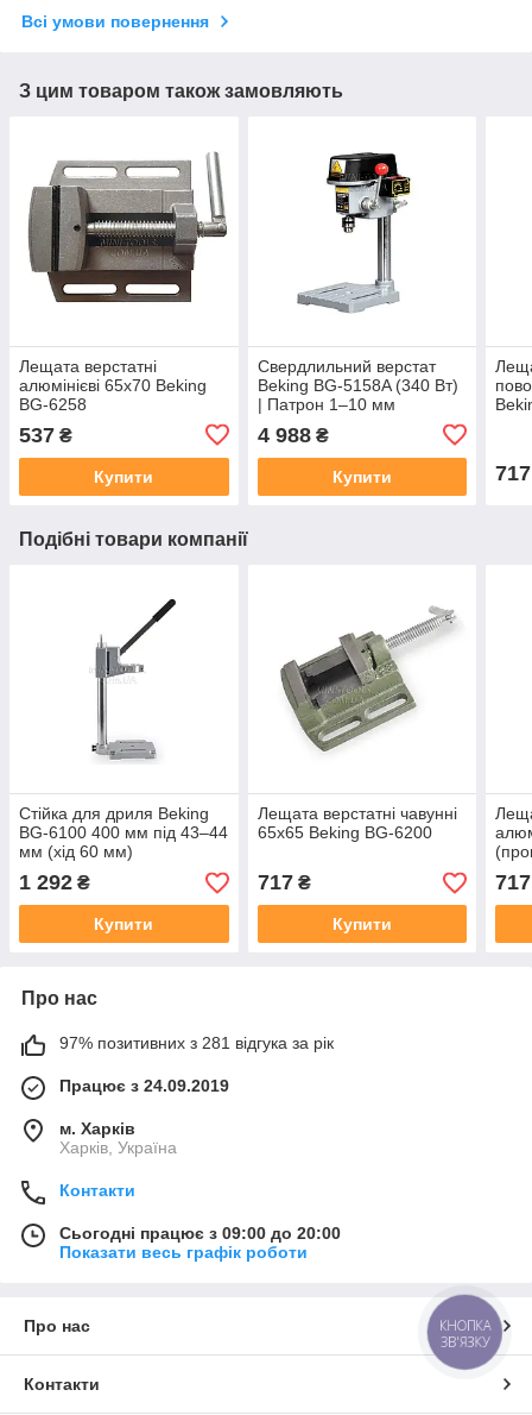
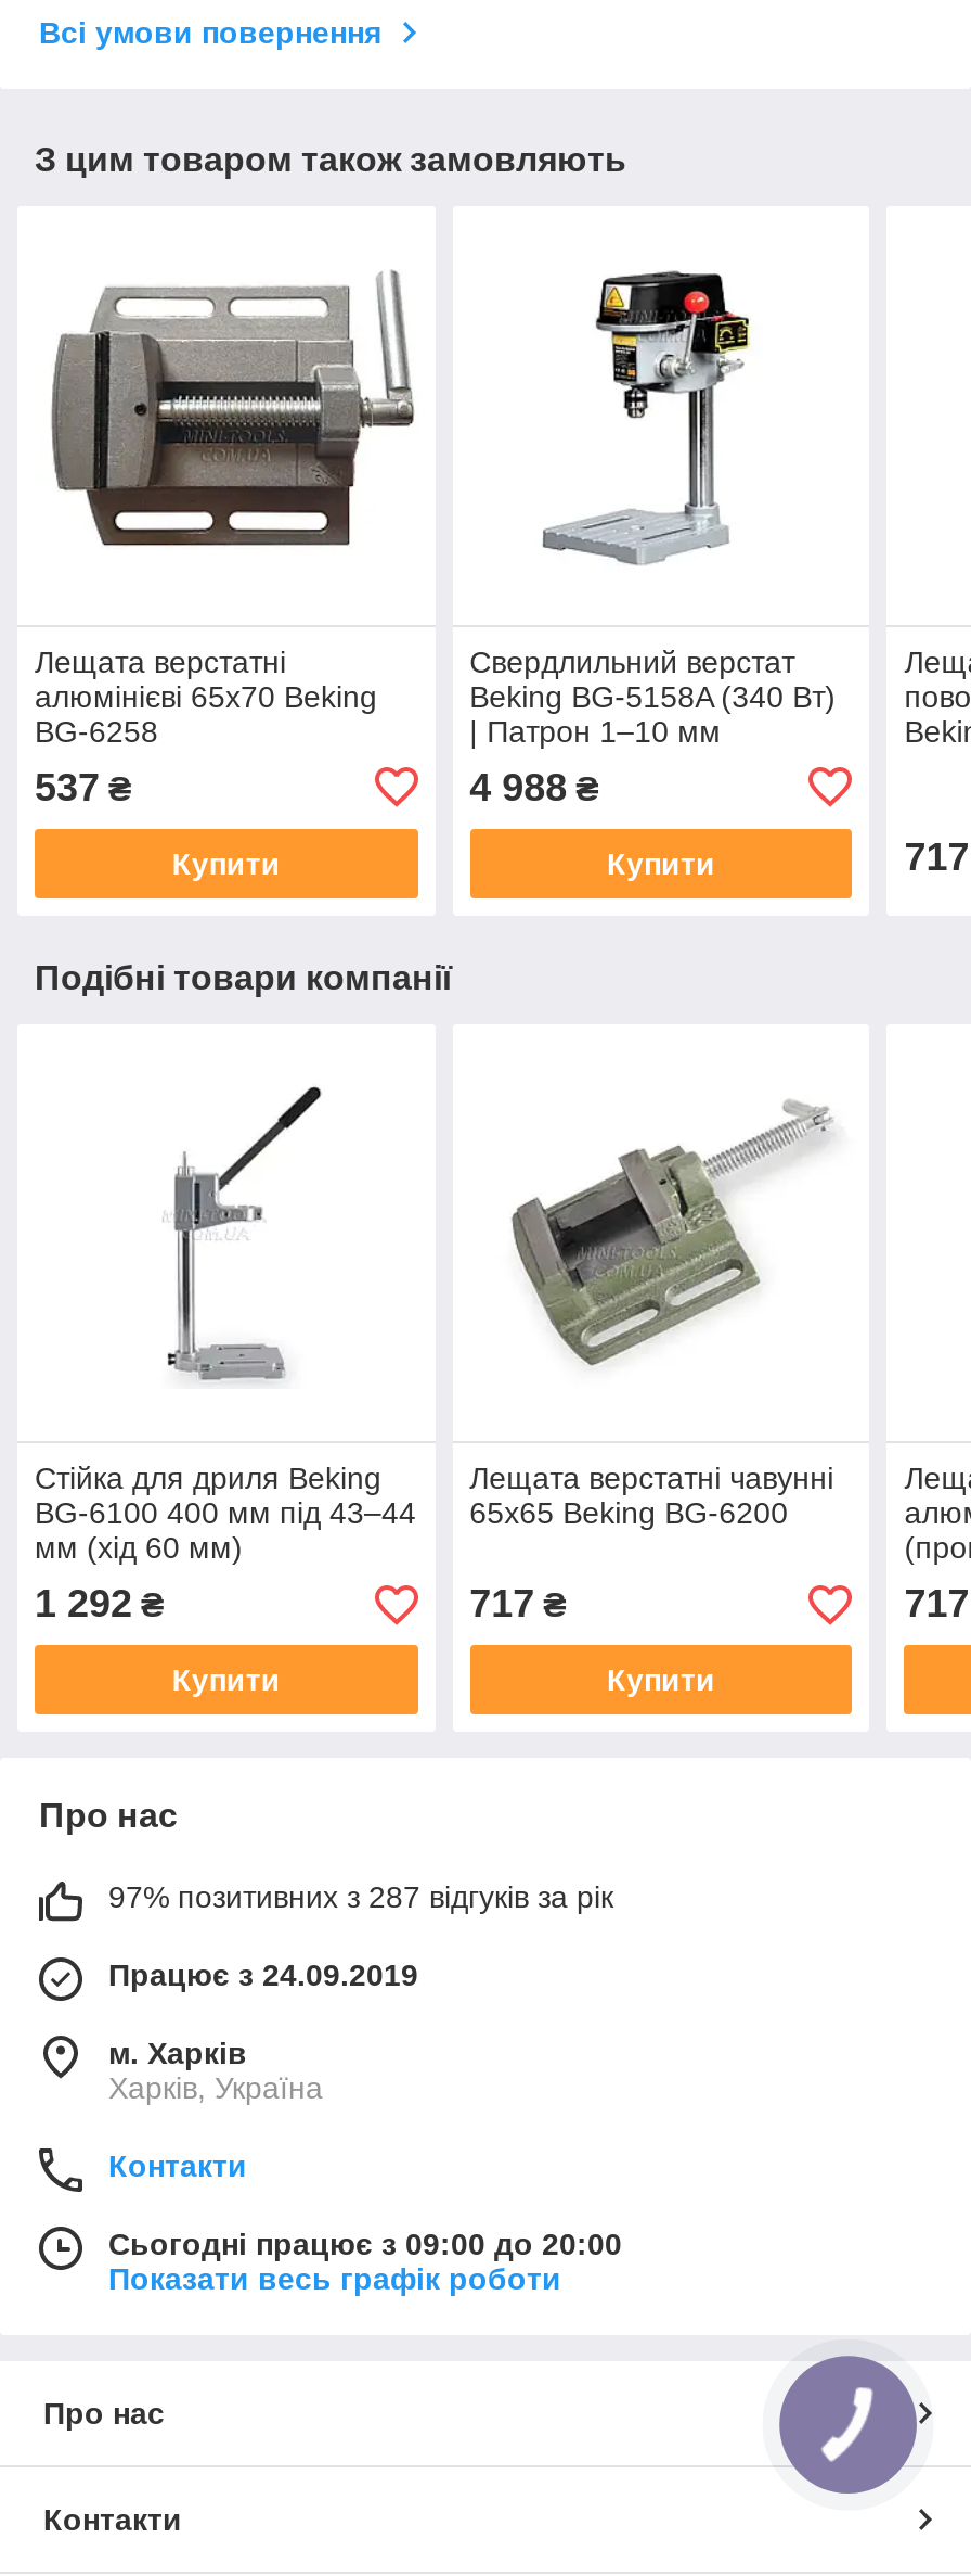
- 97% позитивних з 281 відгука за рік
+ 97% позитивних з 287 відгуків за рік

- КНОПКА
- ЗВ'ЯЗКУ
